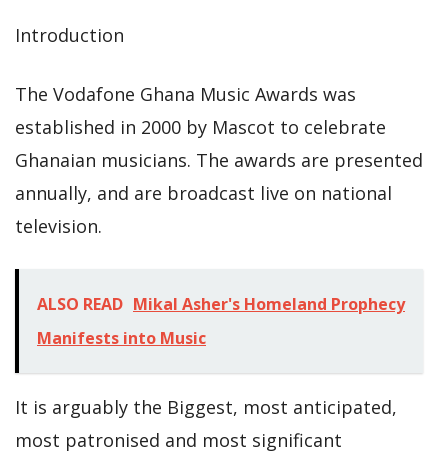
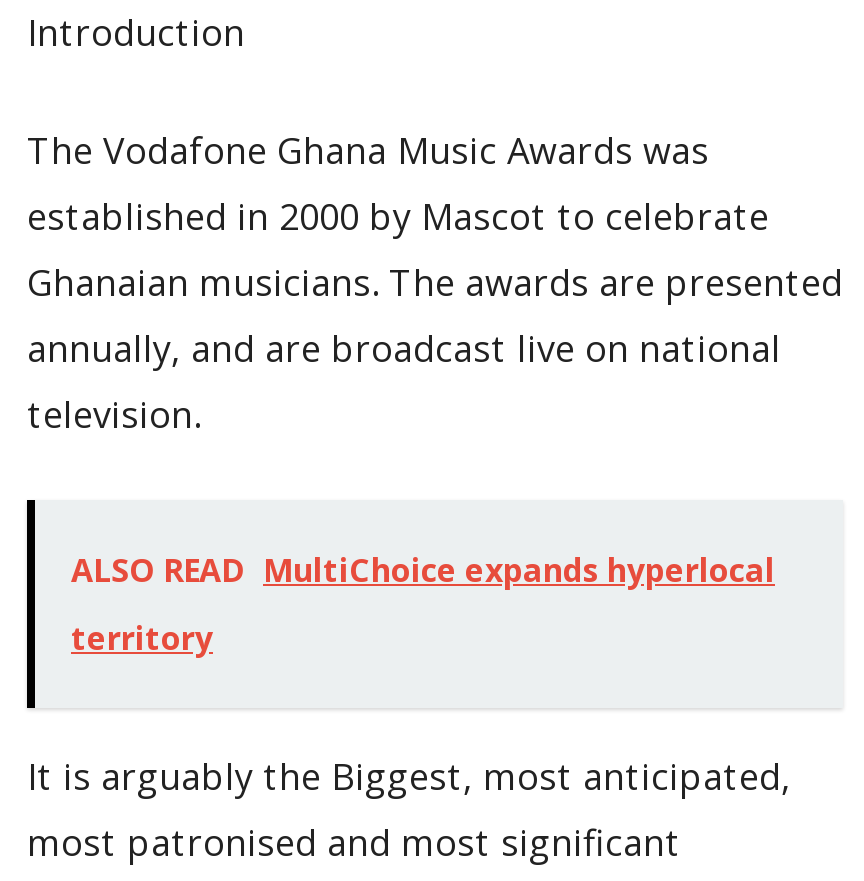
- ALSO READ Mikal Asher's Homeland Prophecy
+ ALSO READ MultiChoice expands hyperlocal

- Manifests into Music
+ territory
